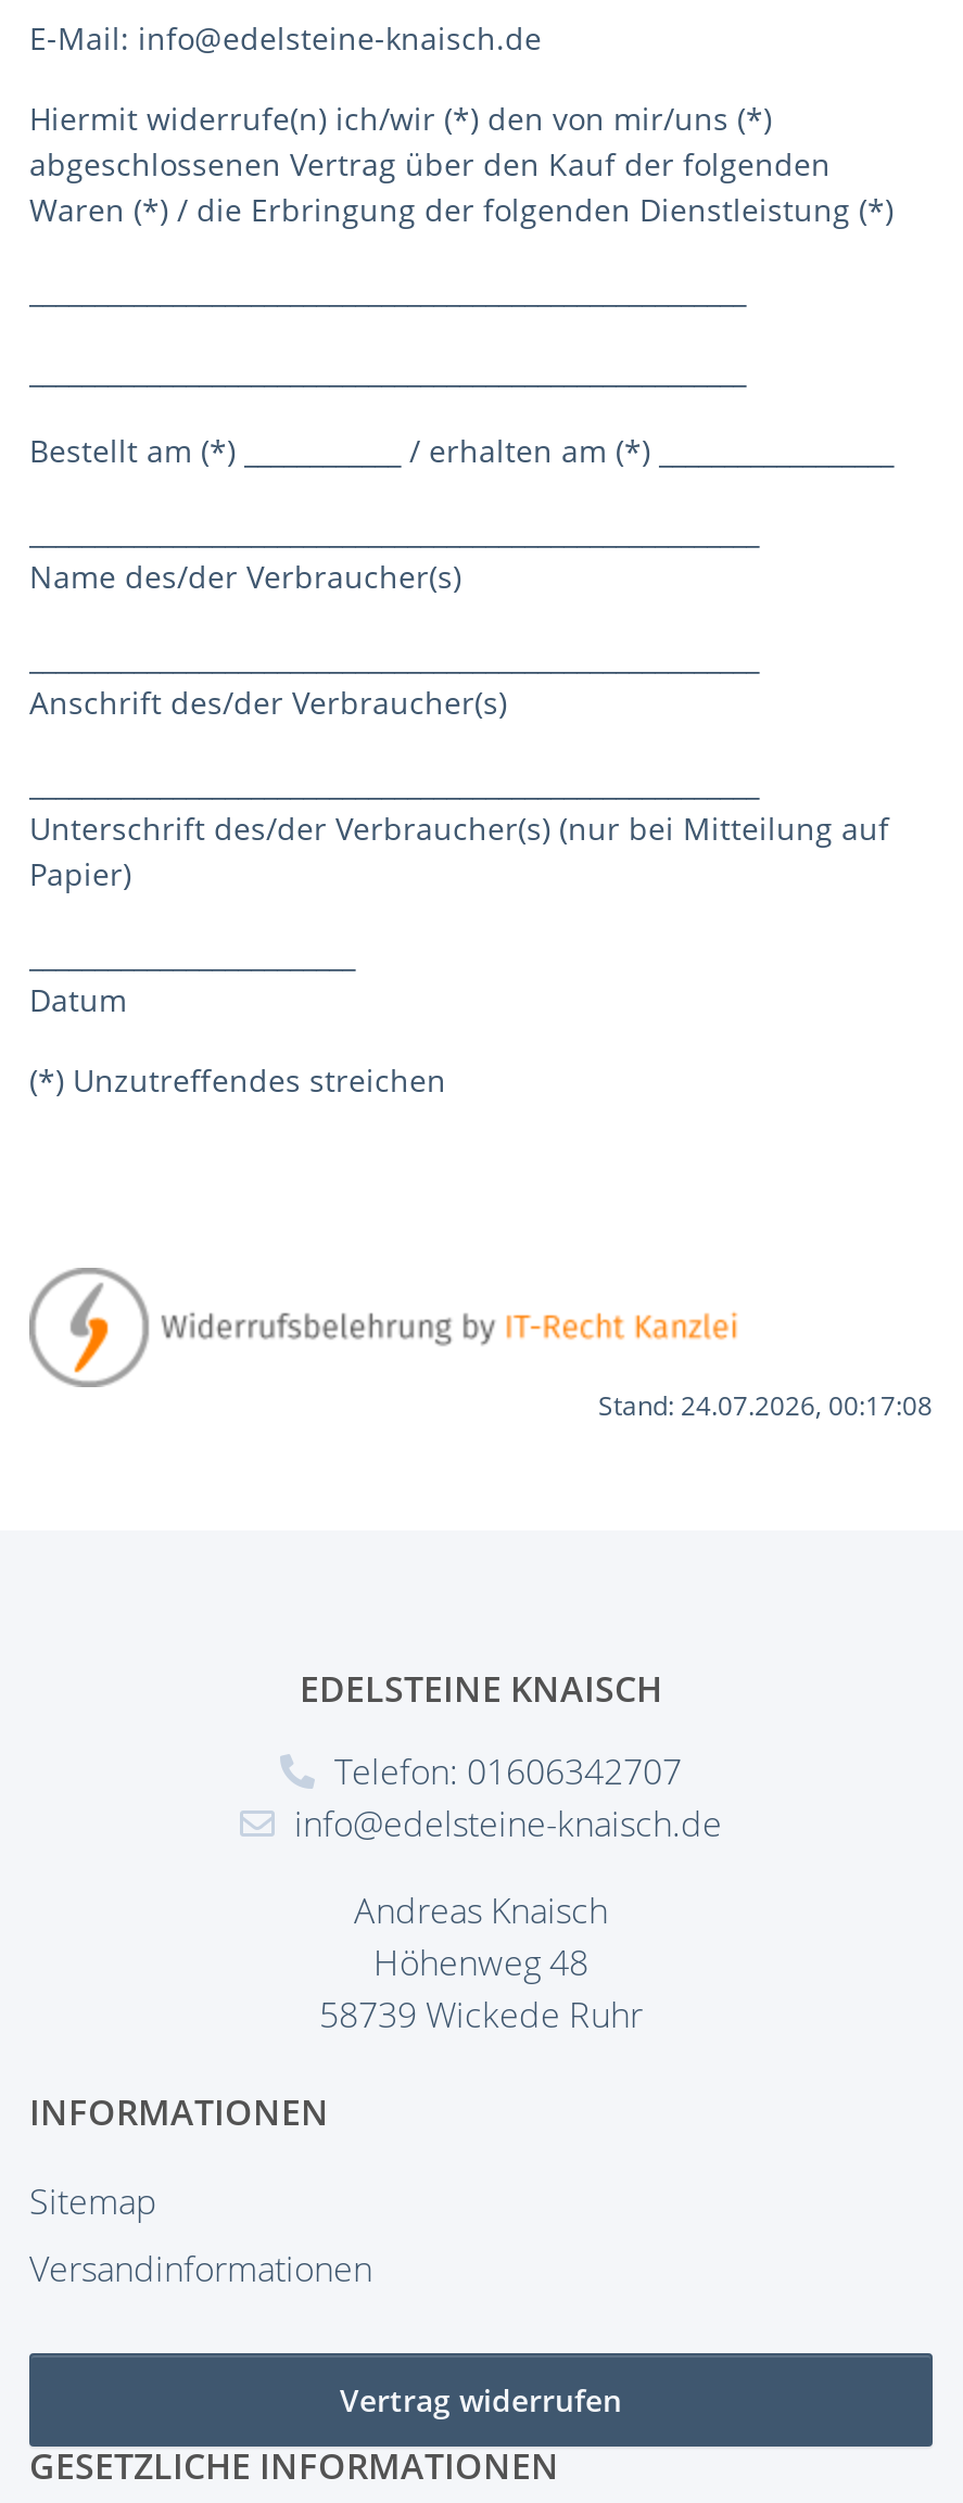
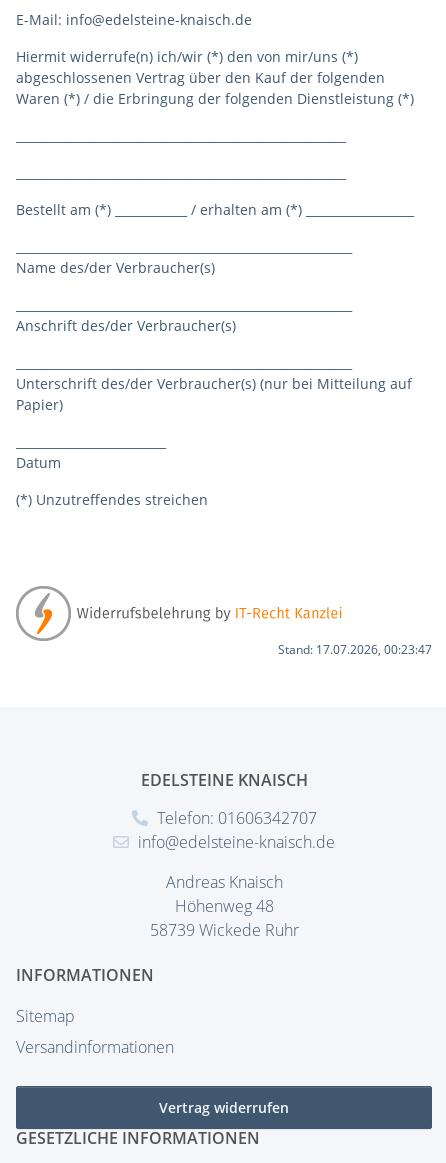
- Stand: 24.07.2026, 00:17:08
+ Stand: 17.07.2026, 00:23:47
